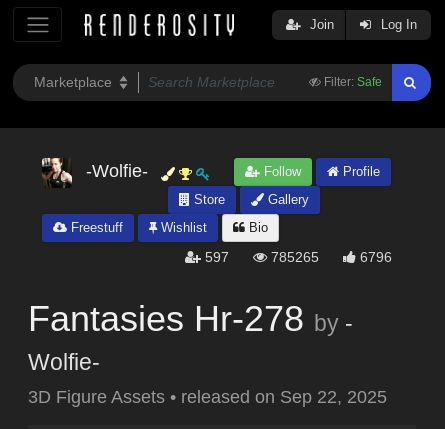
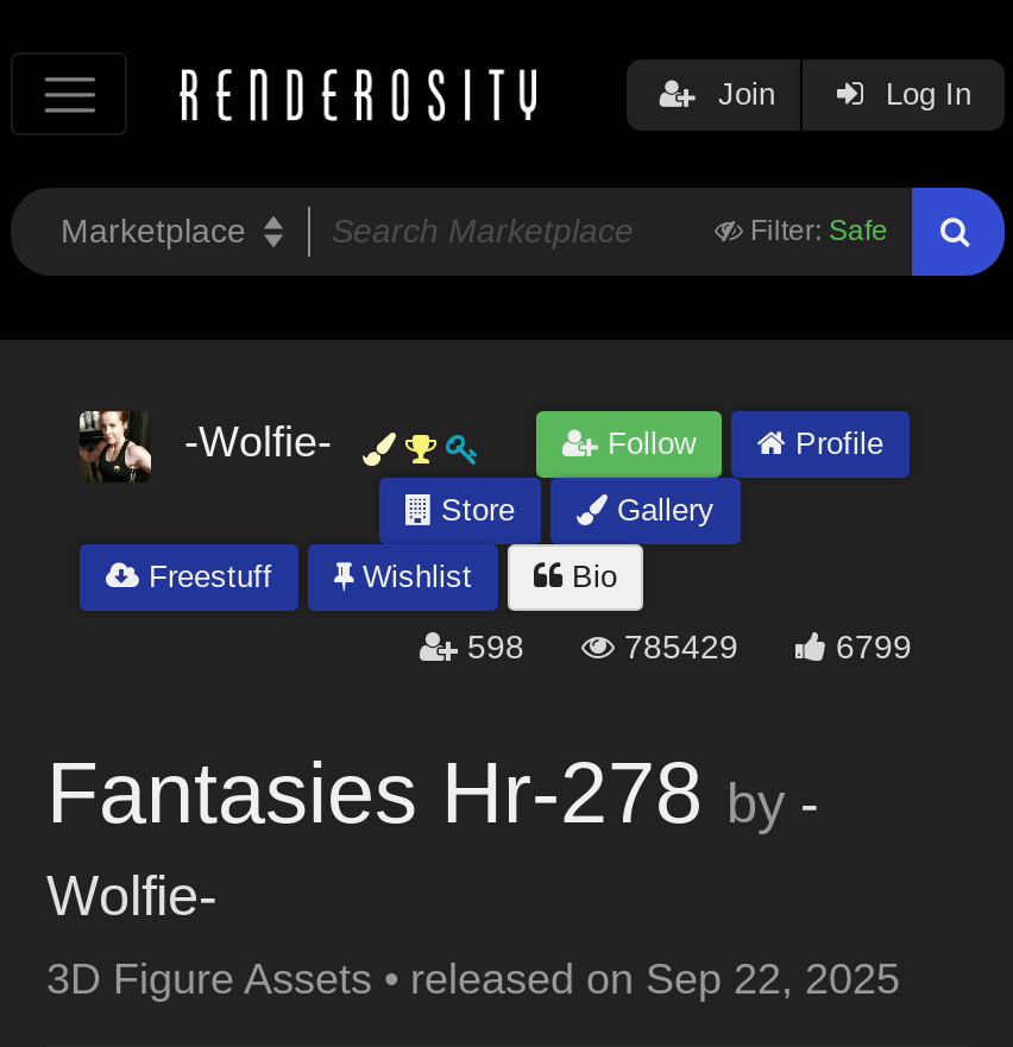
- 597
+ 598

- 785265
+ 785429

- 6796
+ 6799
